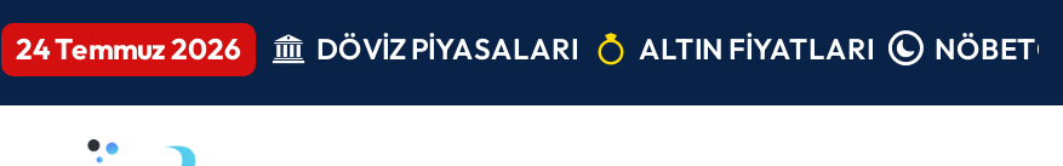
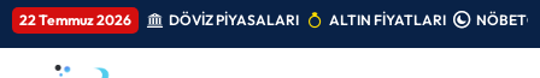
- 24 Temmuz 2026
+ 22 Temmuz 2026
